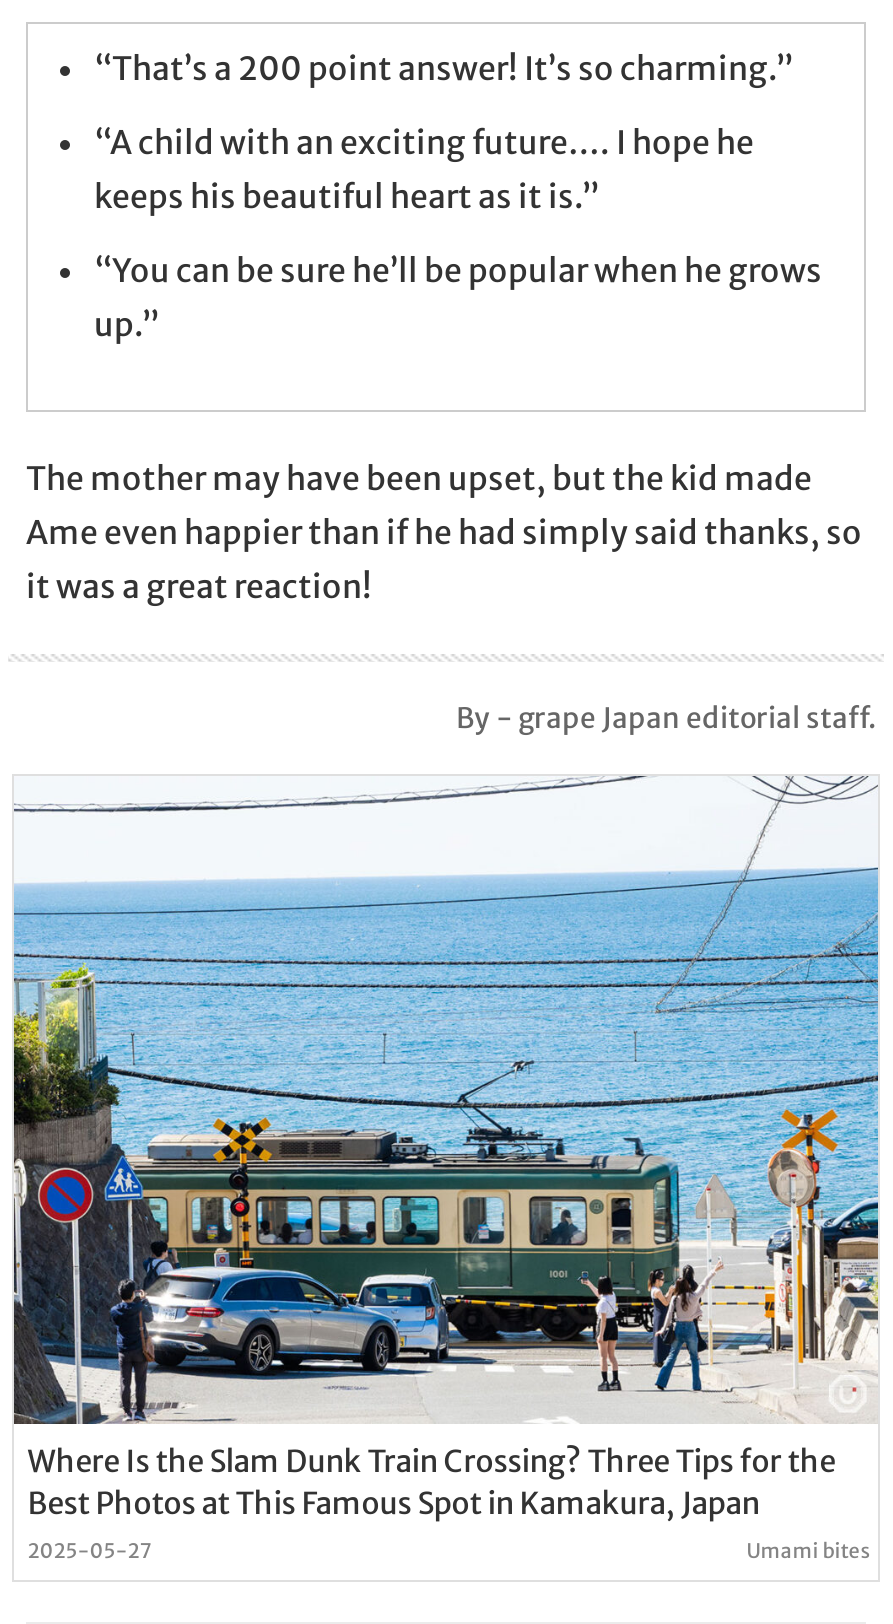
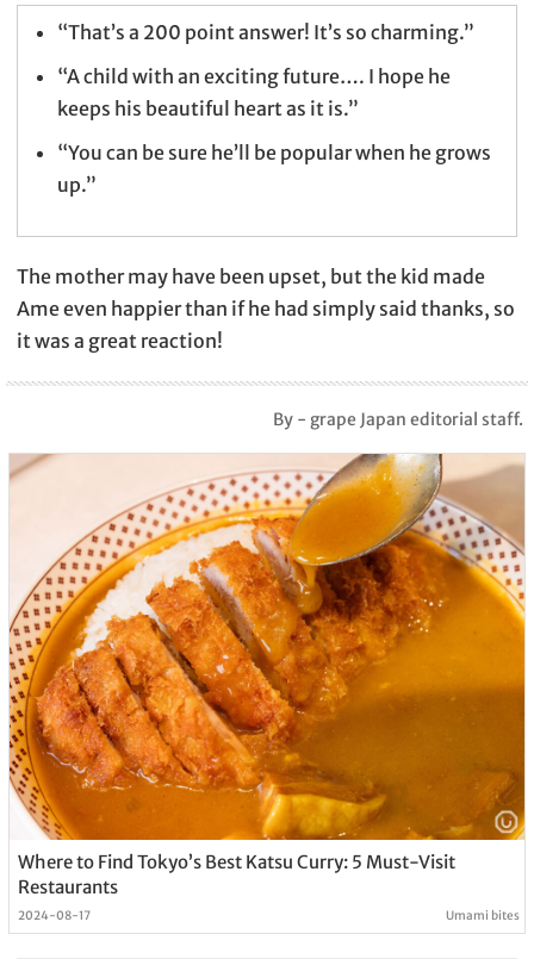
- [image]
- Where Is the Slam Dunk Train Crossing? Three Tips for the
- Best Photos at This Famous Spot in Kamakura, Japan
- 2025-05-27
+ [image]
+ Where to Find Tokyo’s Best Katsu Curry: 5 Must-Visit
+ Restaurants
+ 2024-08-17
